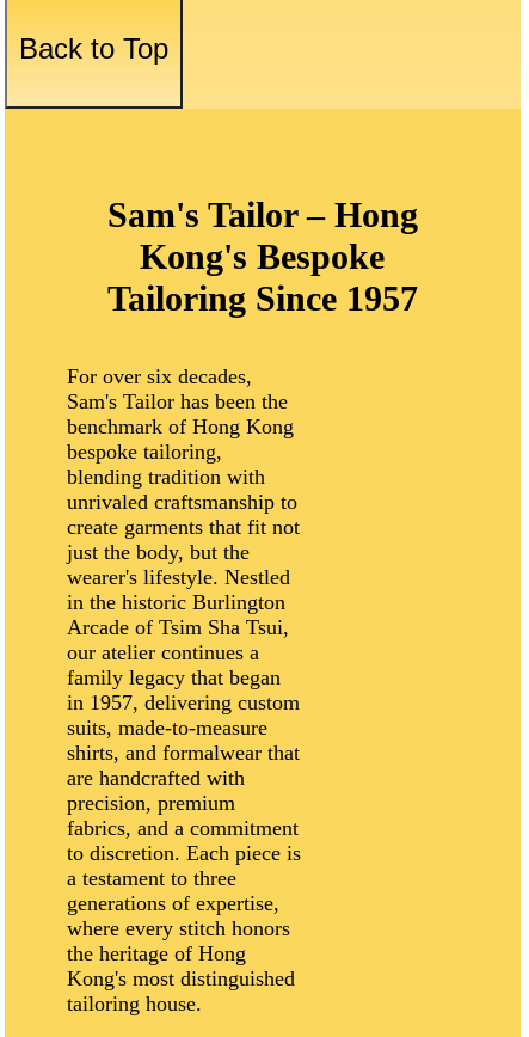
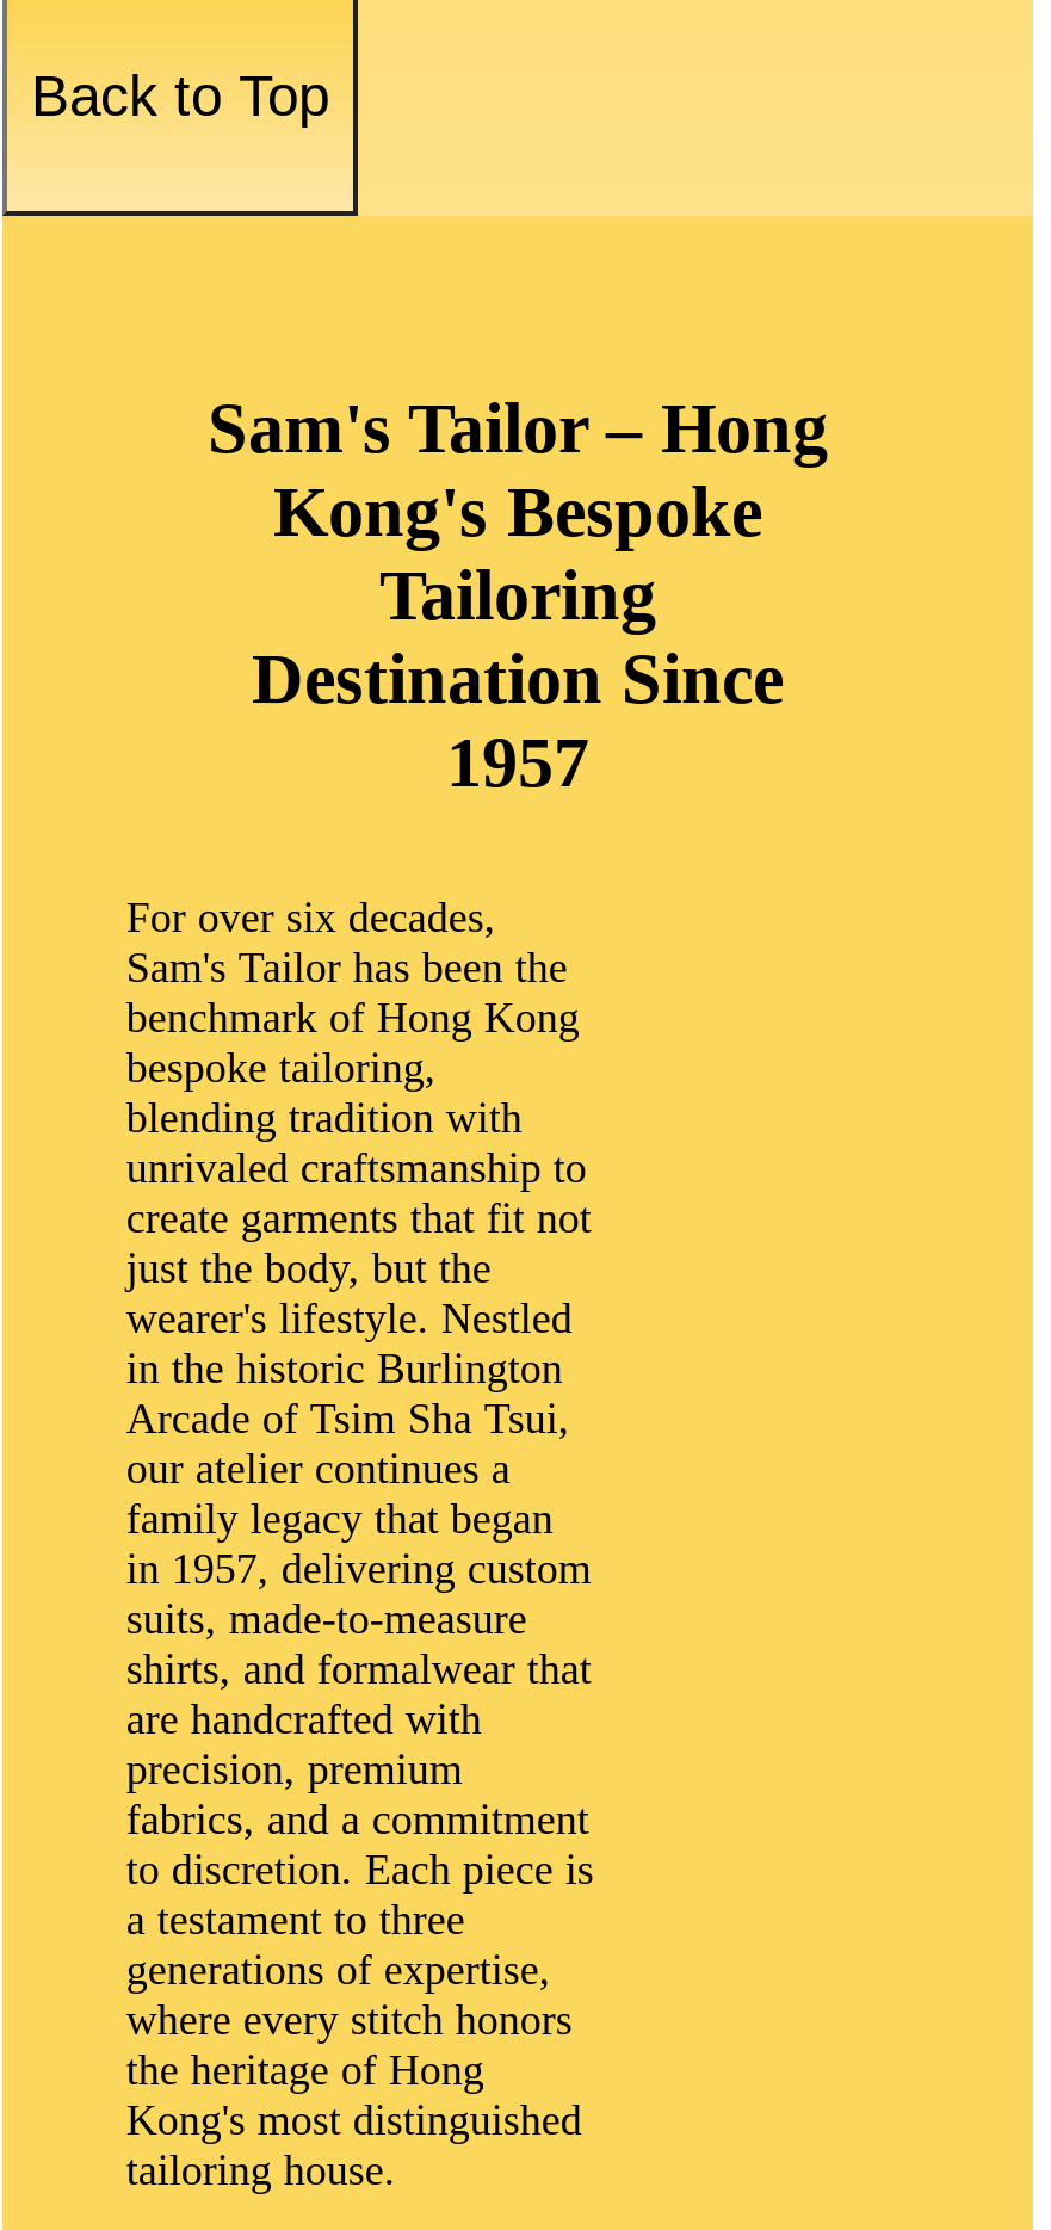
- Tailoring Since 1957
+ Tailoring
+ Destination Since
+ 1957
